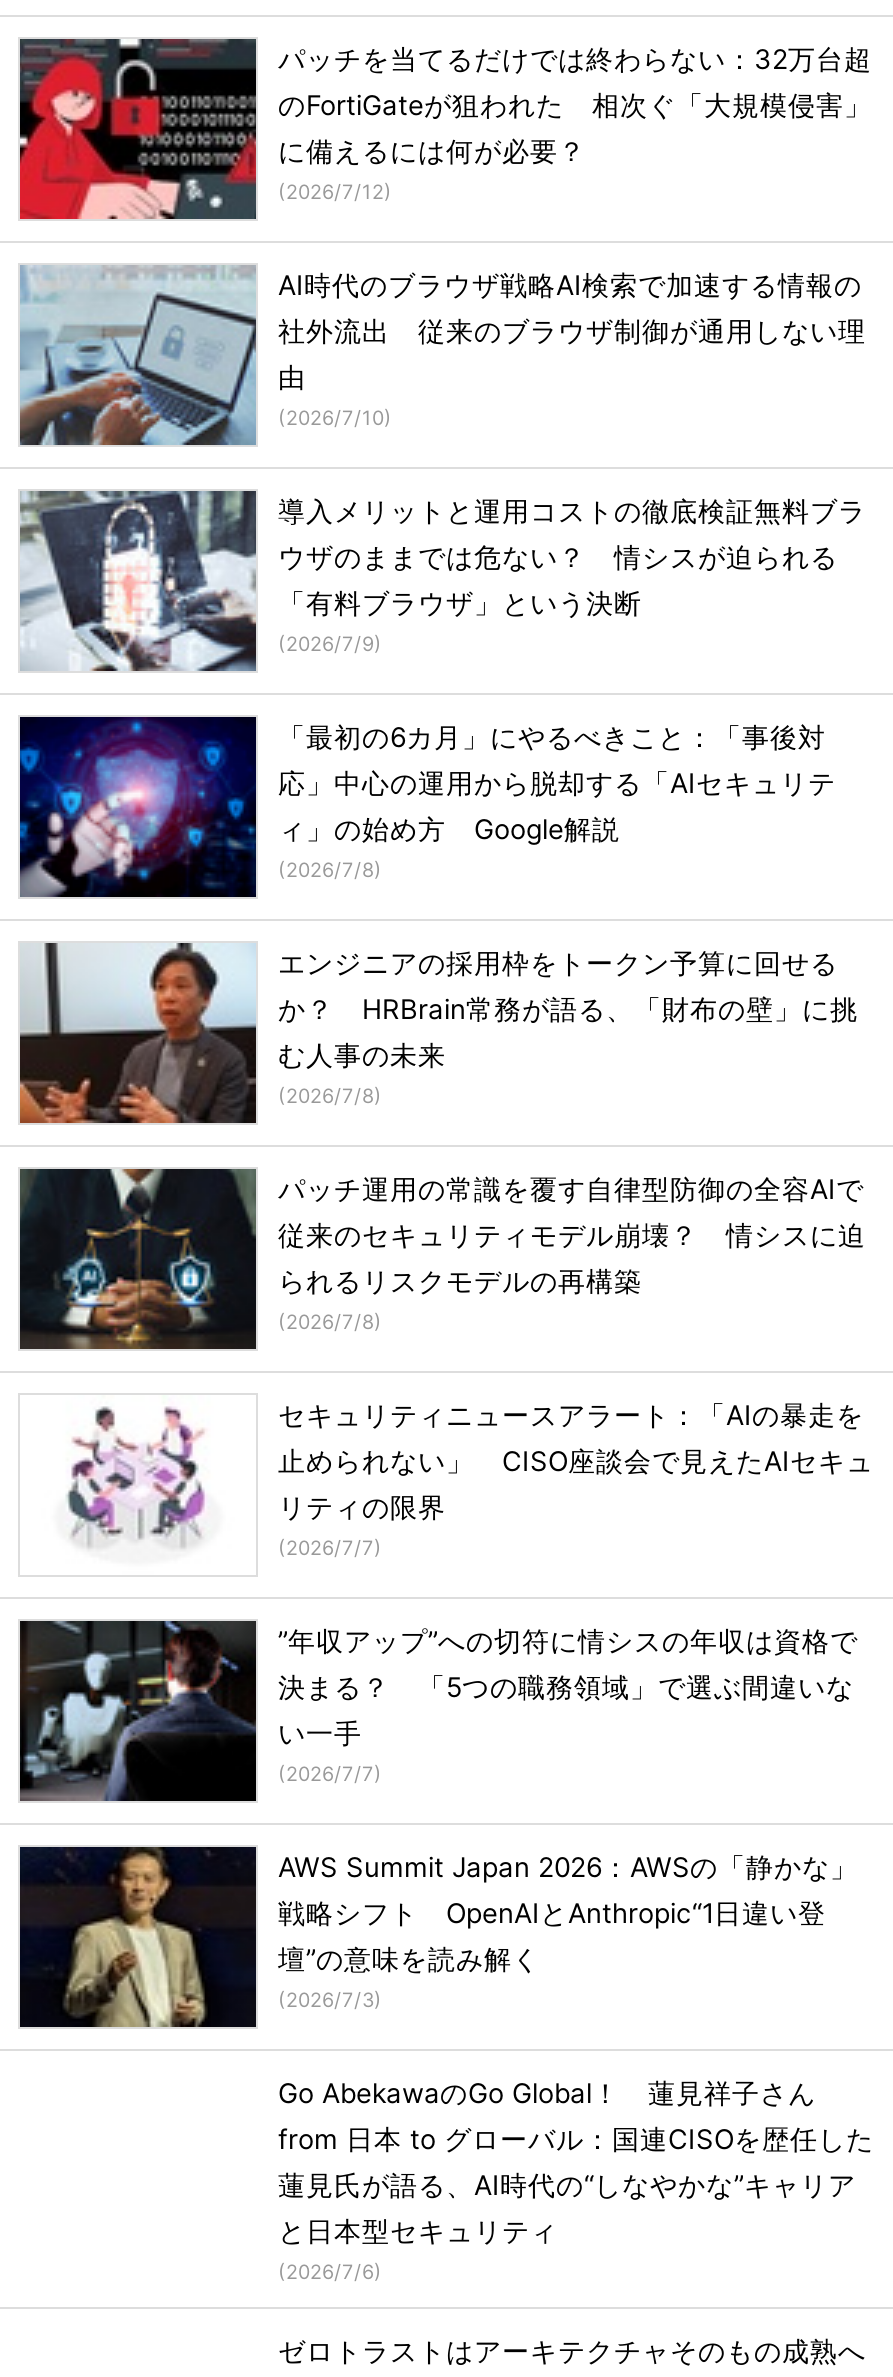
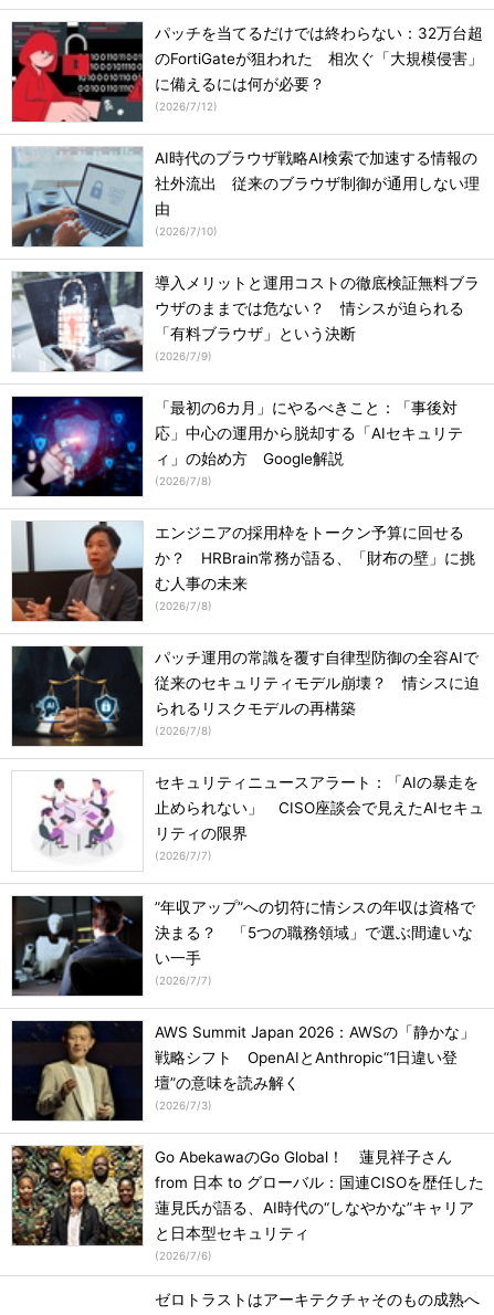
+ [image]
